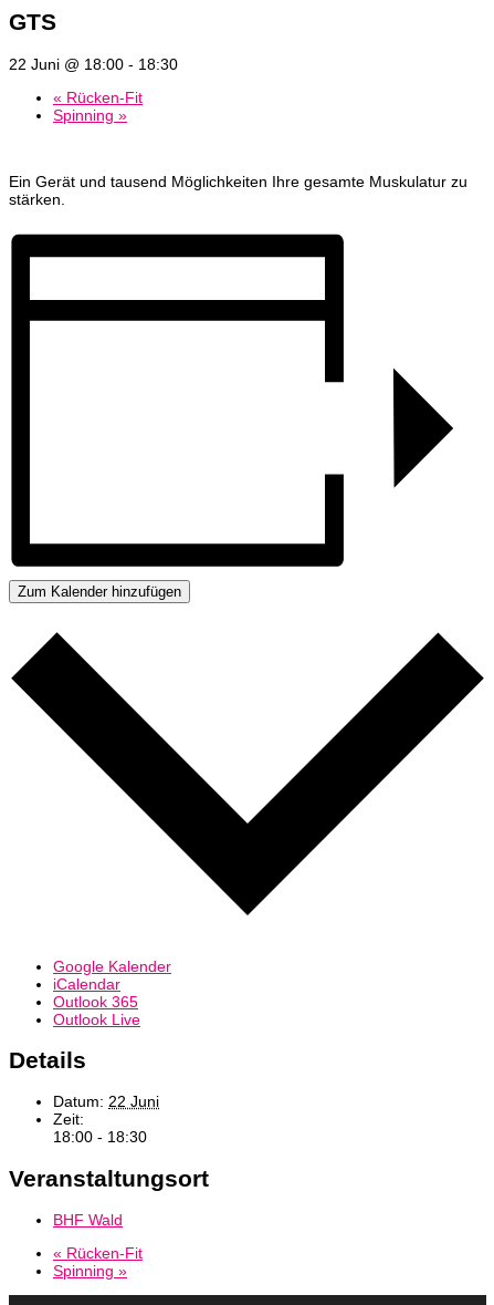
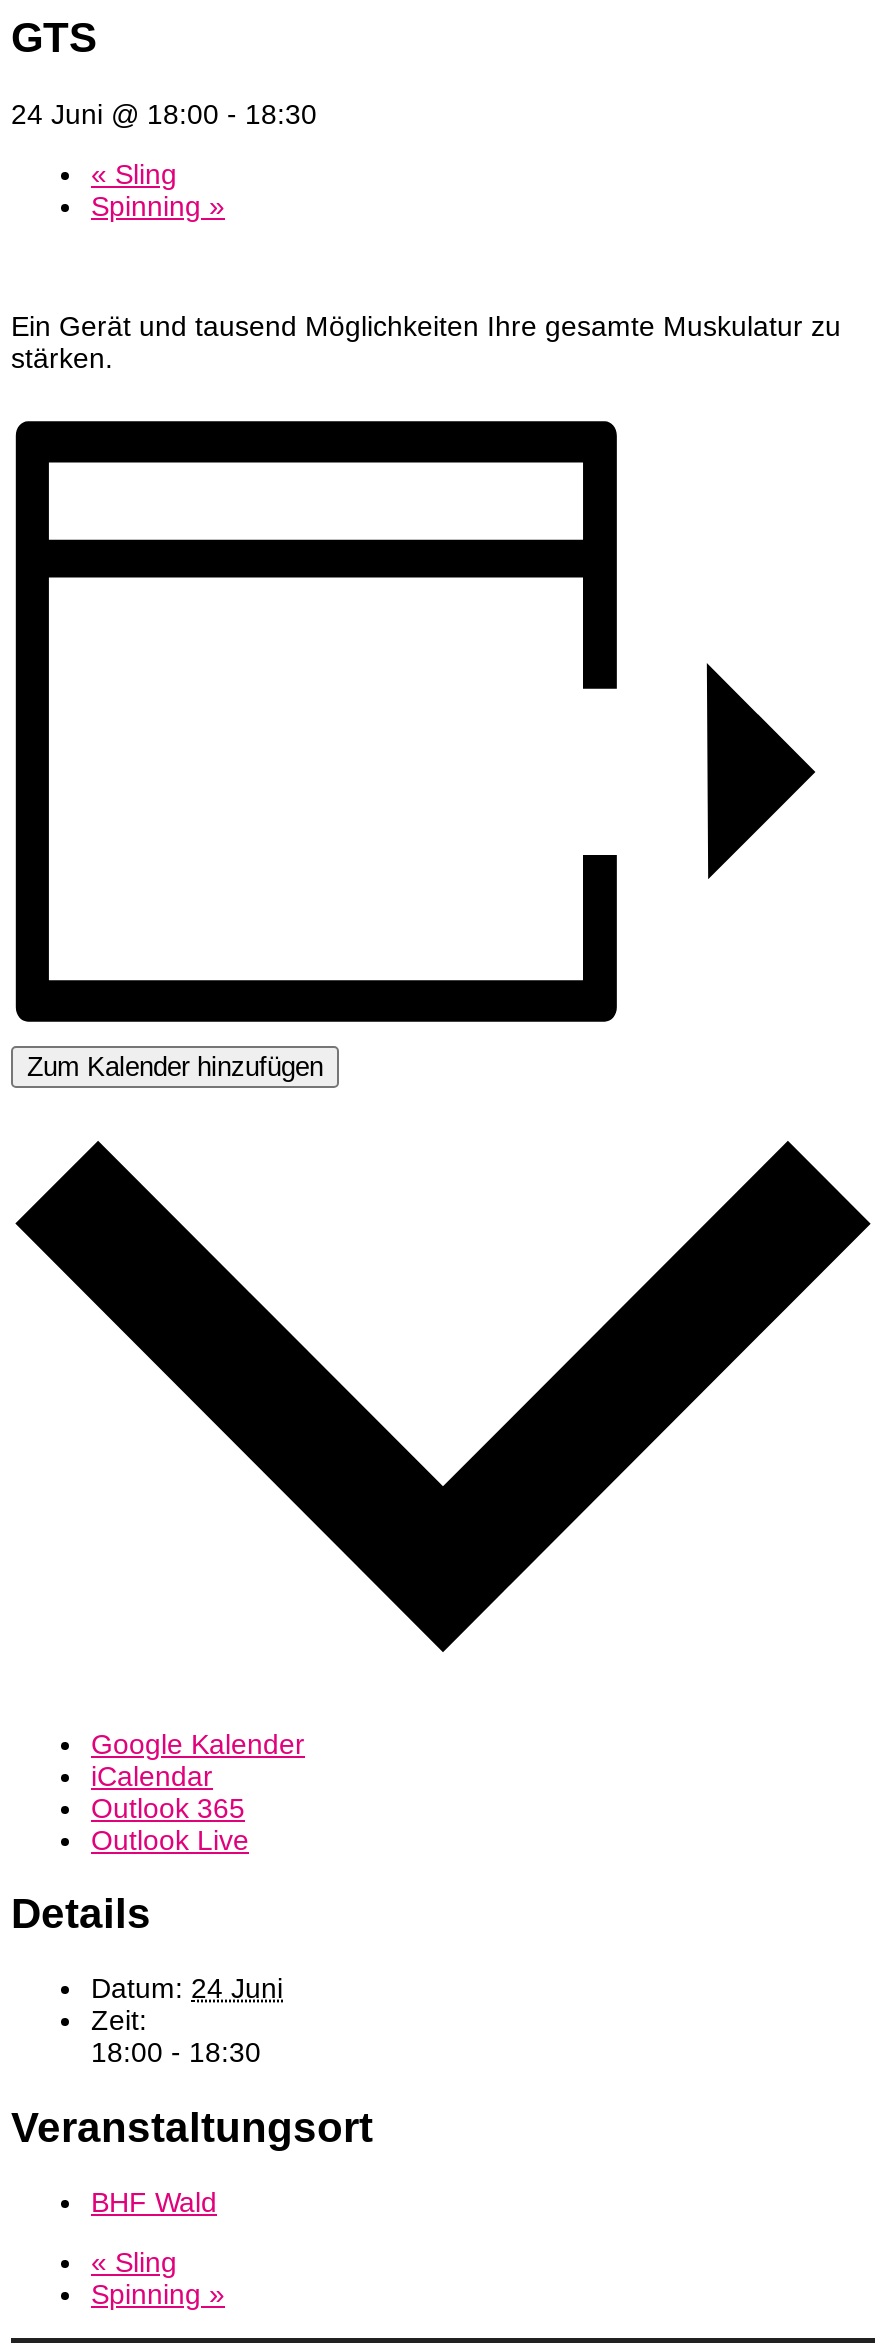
- 22 Juni @ 18:00 - 18:30
+ 24 Juni @ 18:00 - 18:30

- «Rücken-Fit
+ «Sling

- Datum: 22 Juni
+ Datum: 24 Juni

- «Rücken-Fit
+ «Sling
